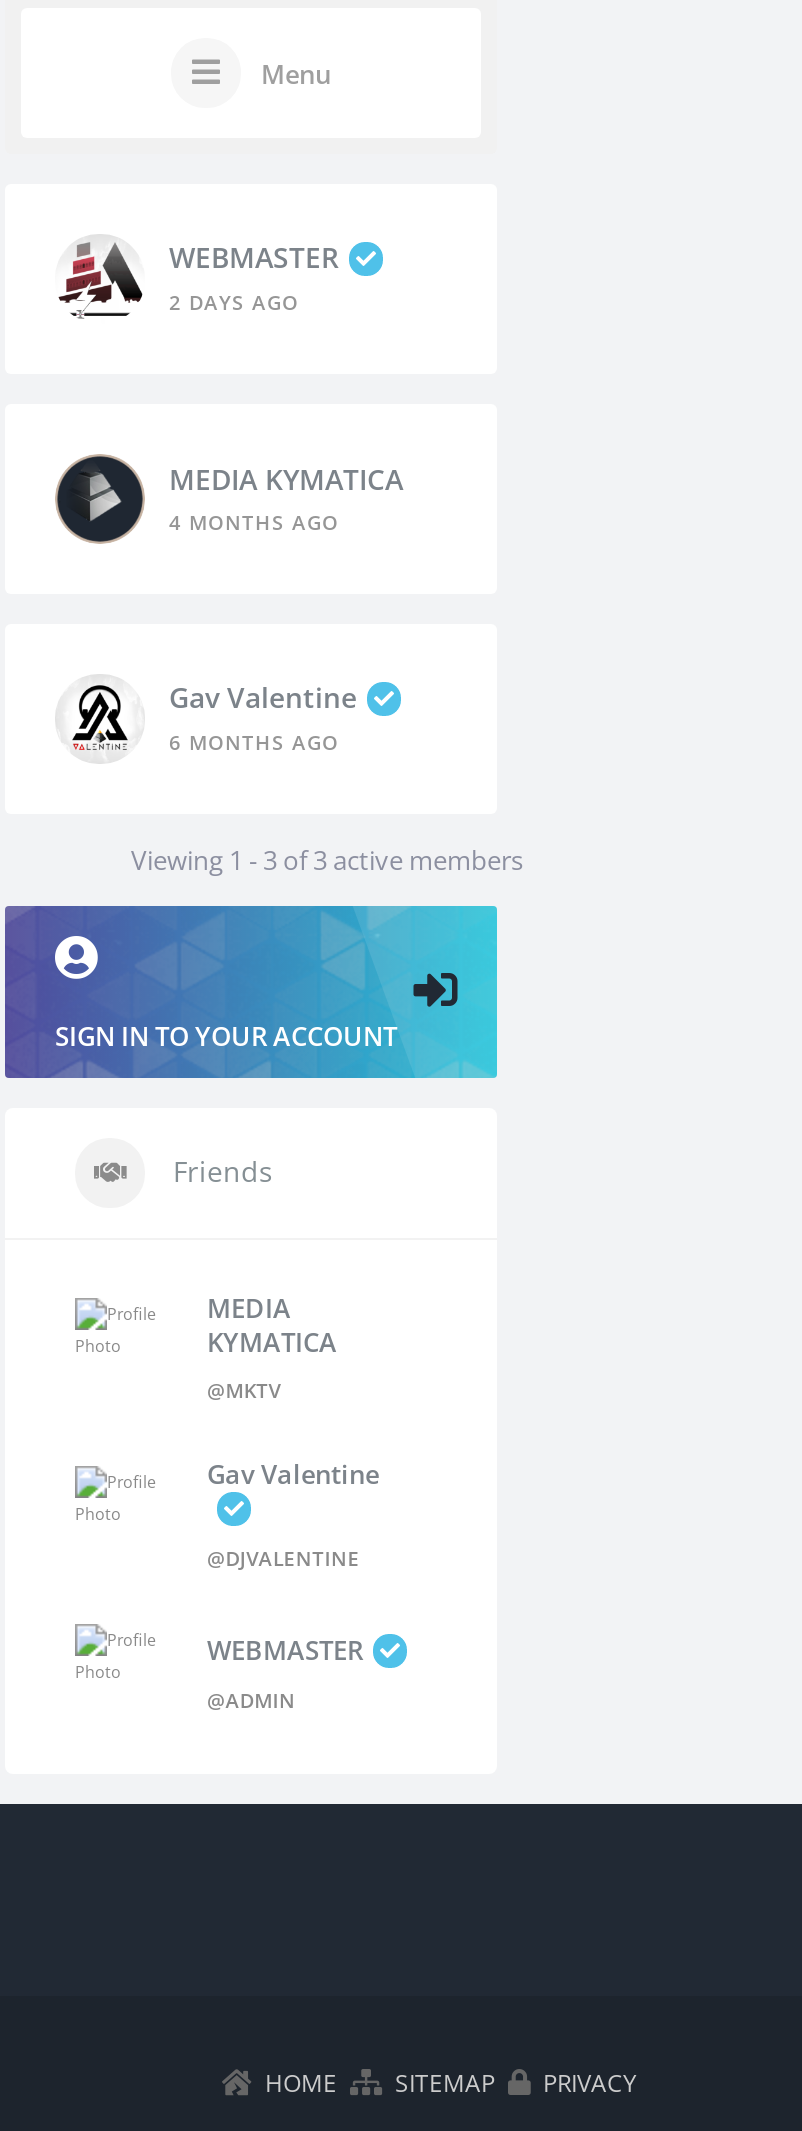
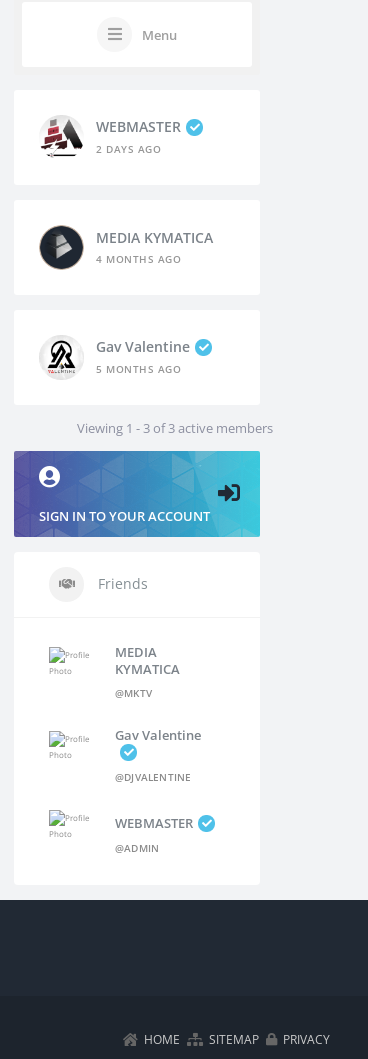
- 6 MONTHS AGO
+ 5 MONTHS AGO
